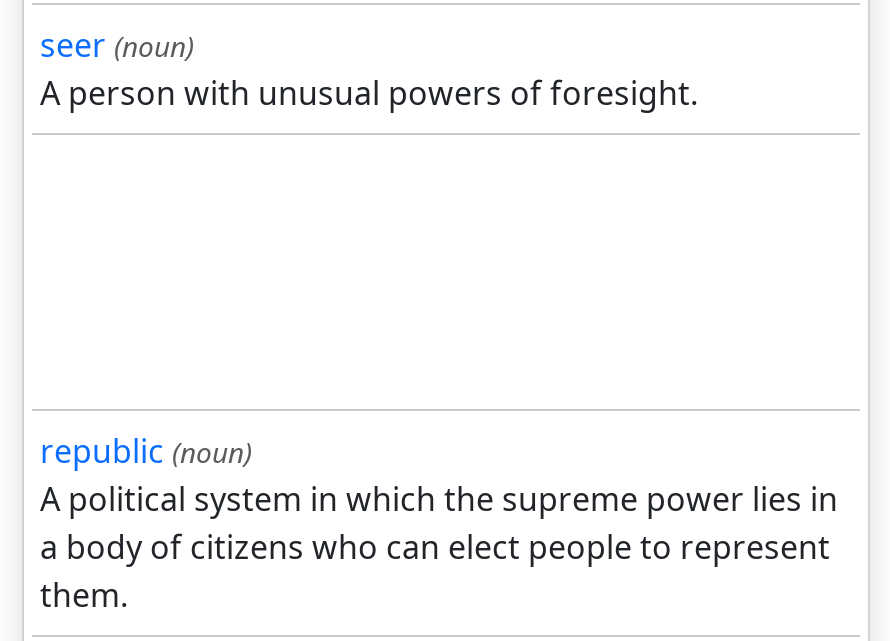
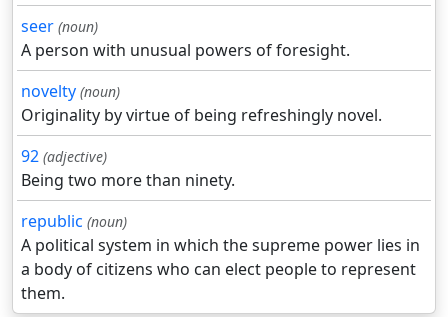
+ novelty (noun)
+ Originality by virtue of being refreshingly novel.
+ 92 (adjective)
+ Being two more than ninety.
